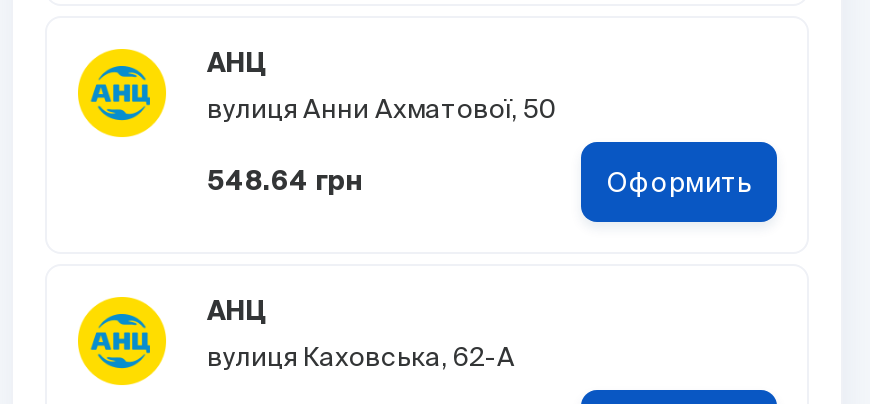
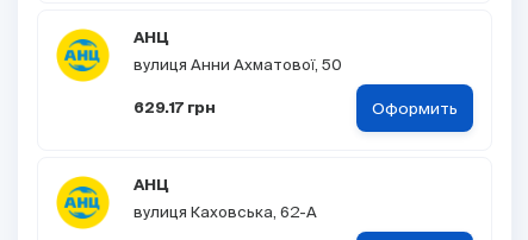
- 548.64 грн
+ 629.17 грн
